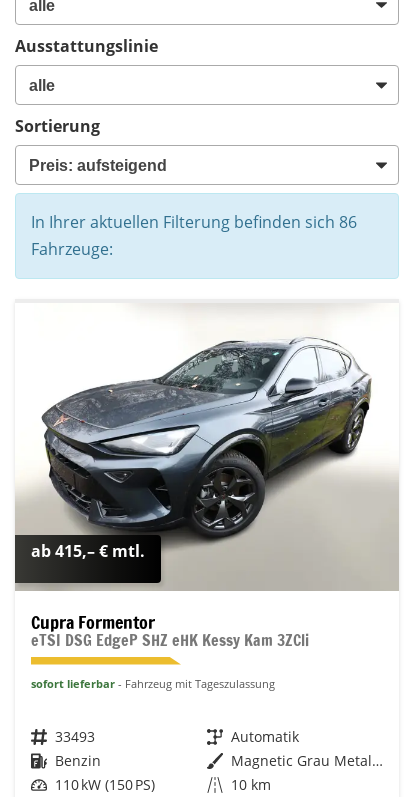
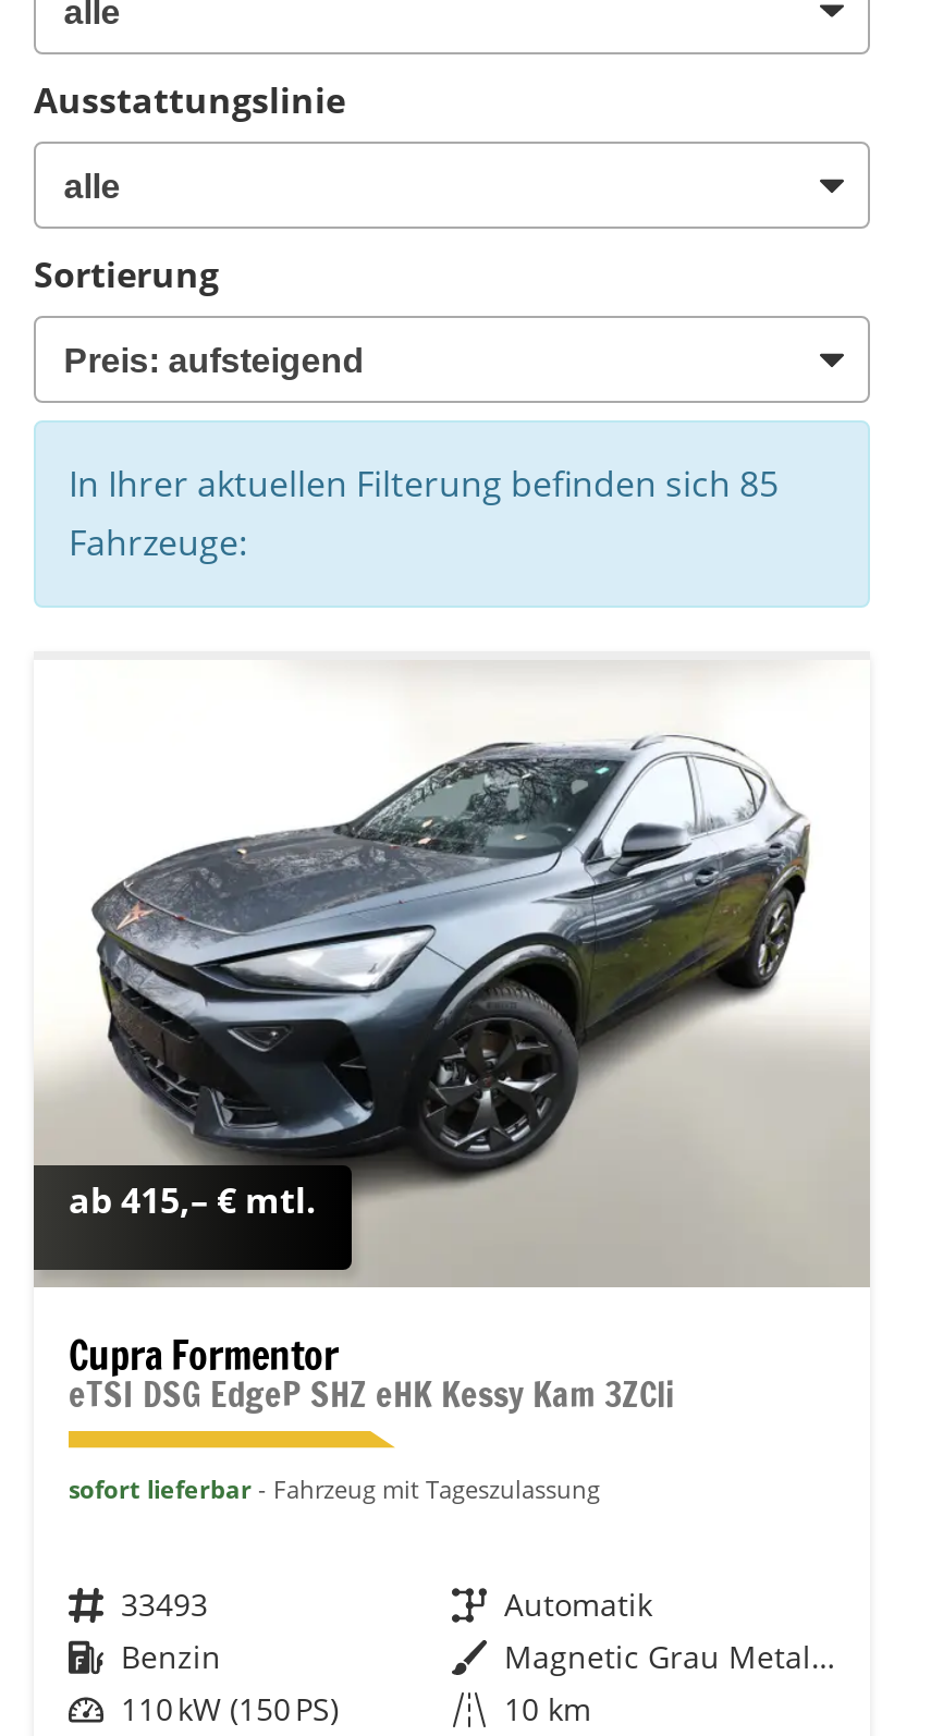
- In Ihrer aktuellen Filterung befinden sich 86
+ In Ihrer aktuellen Filterung befinden sich 85
